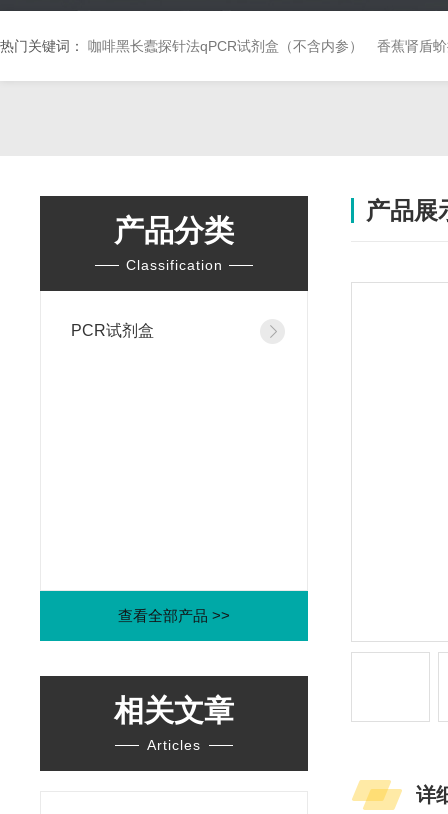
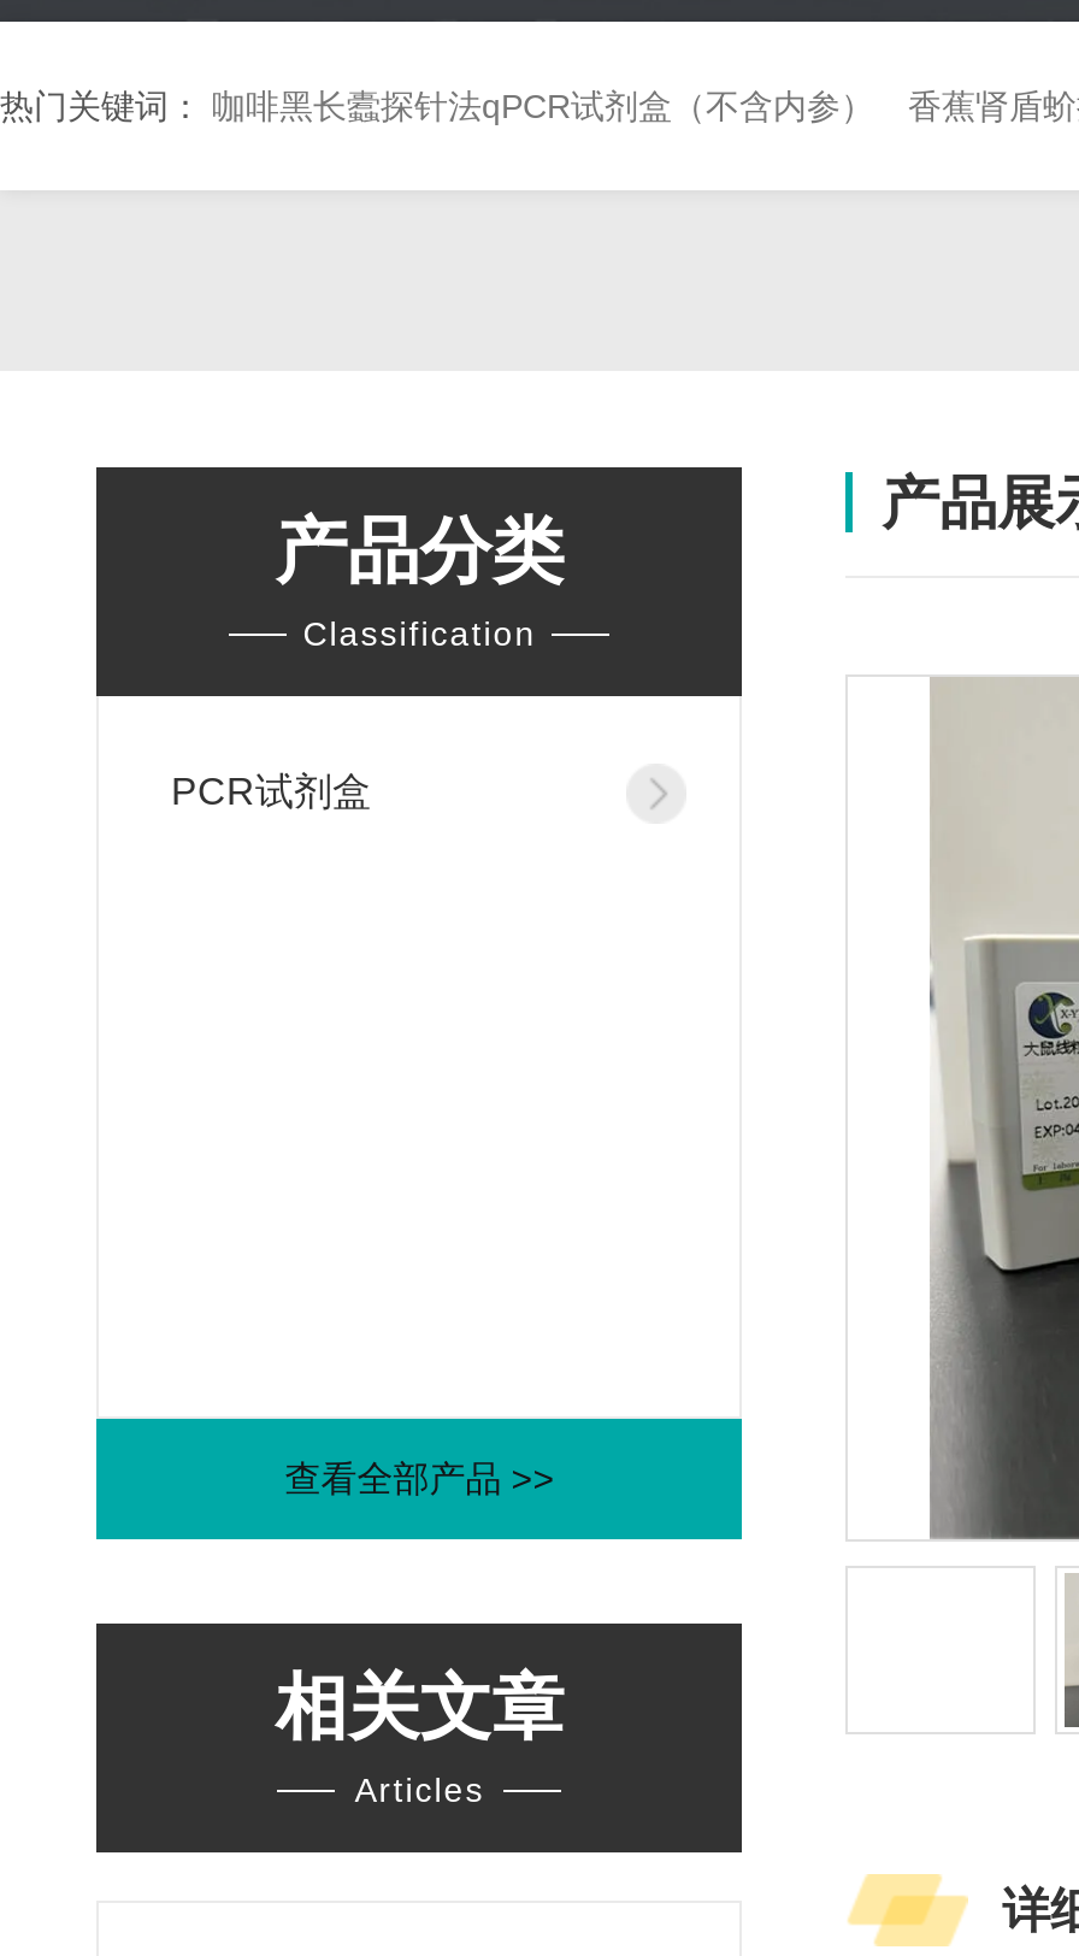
+ [image]
